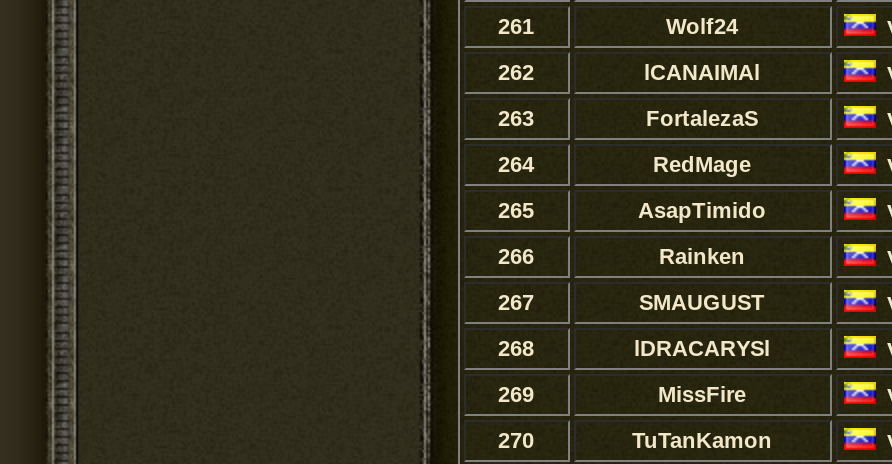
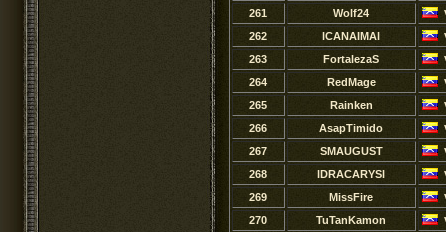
moved down: AsapTimido

moved up: Rainken
